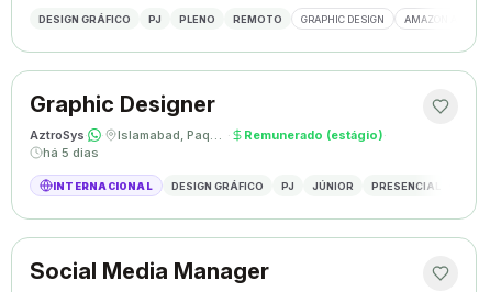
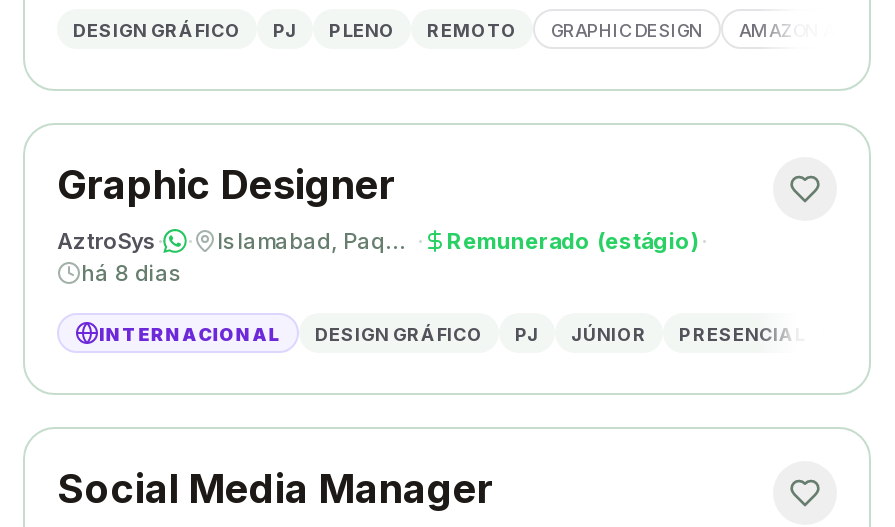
- há 5 dias
+ há 8 dias
